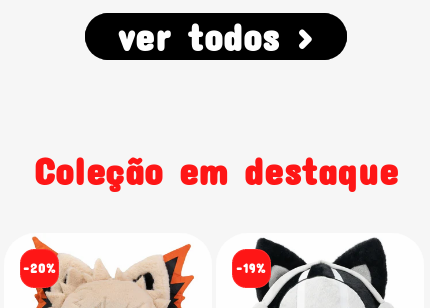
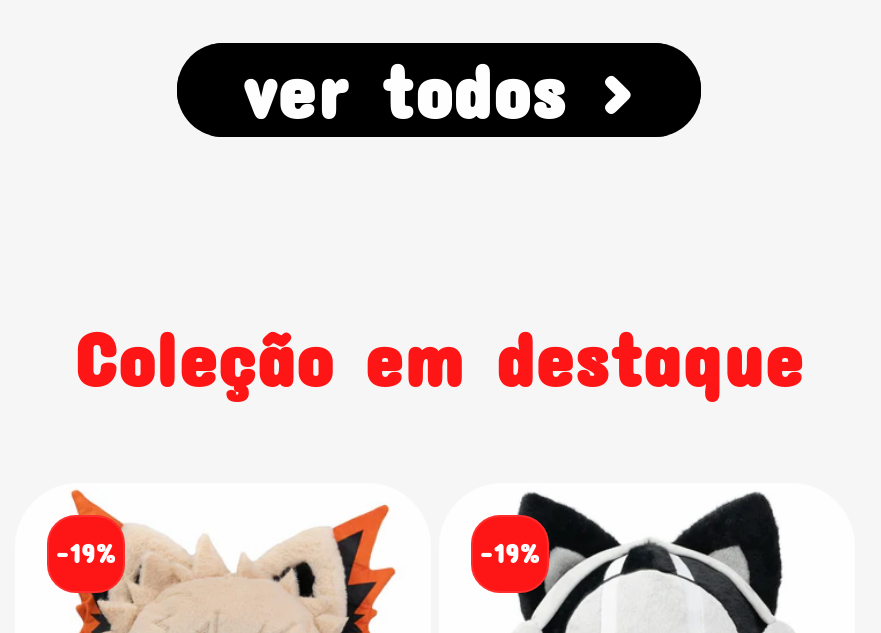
- -20%
+ -19%
